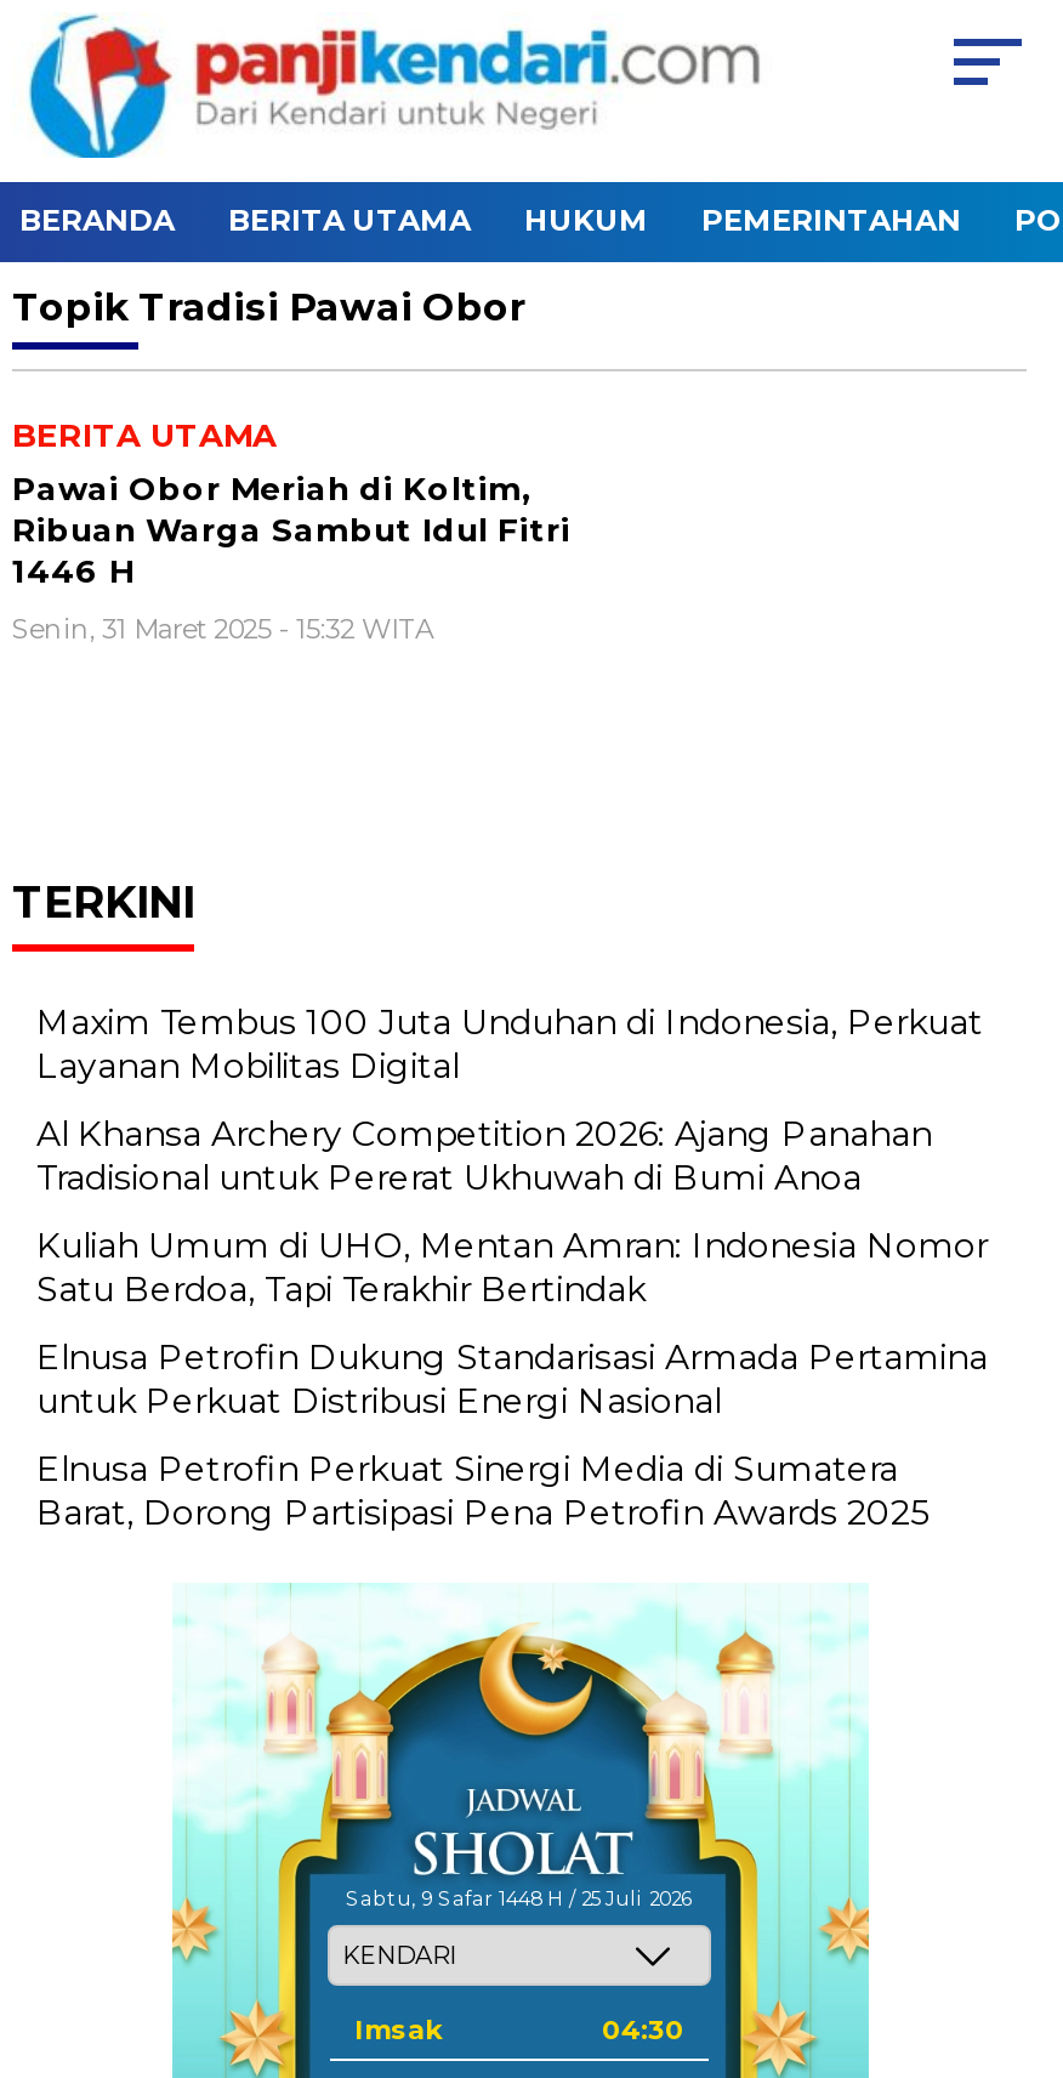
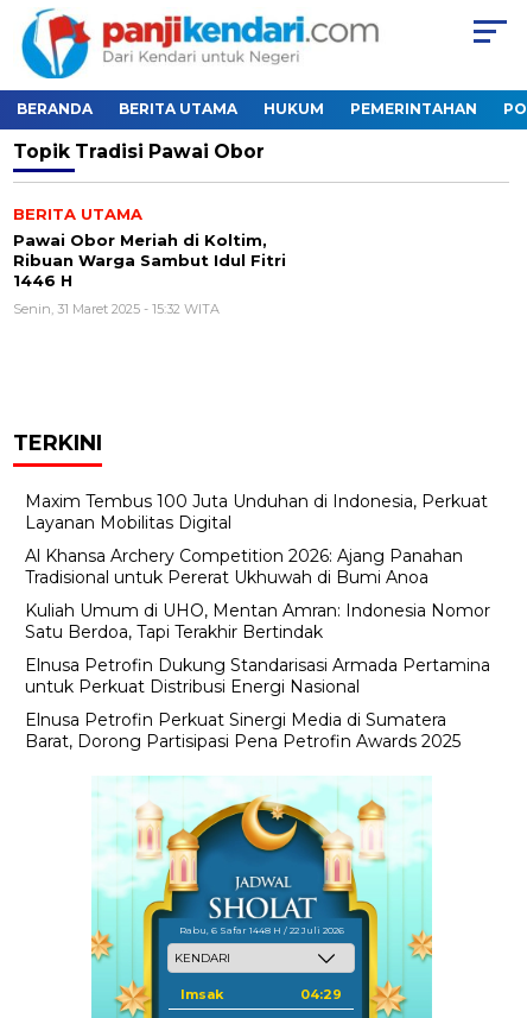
- Sabtu, 9 Safar 1448 H / 25 Juli 2026
+ Rabu, 6 Safar 1448 H / 22 Juli 2026

- 04:30
+ 04:29
